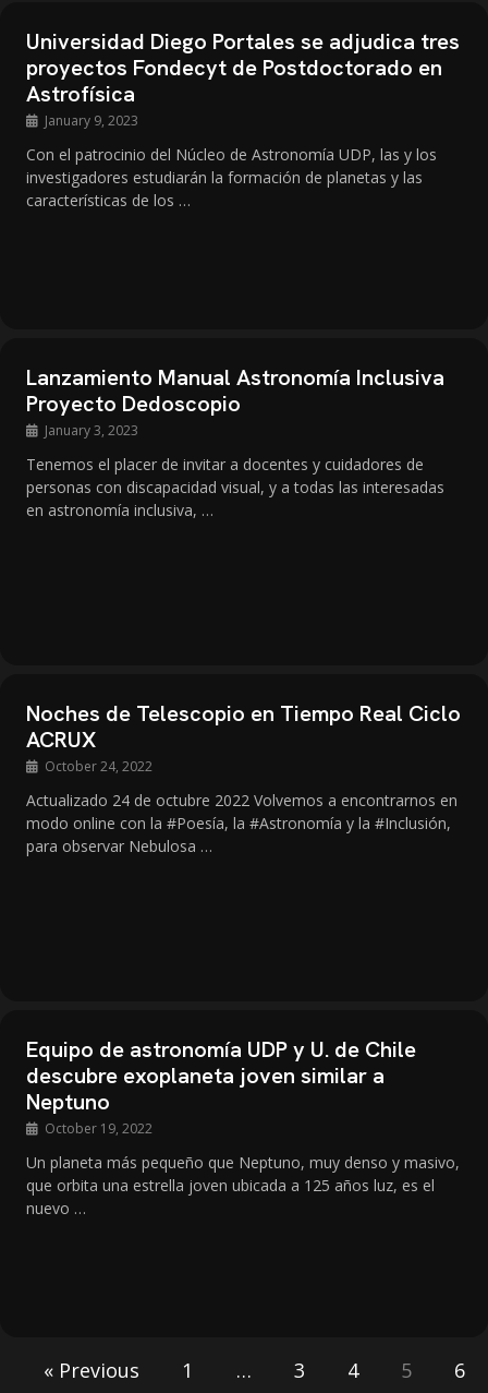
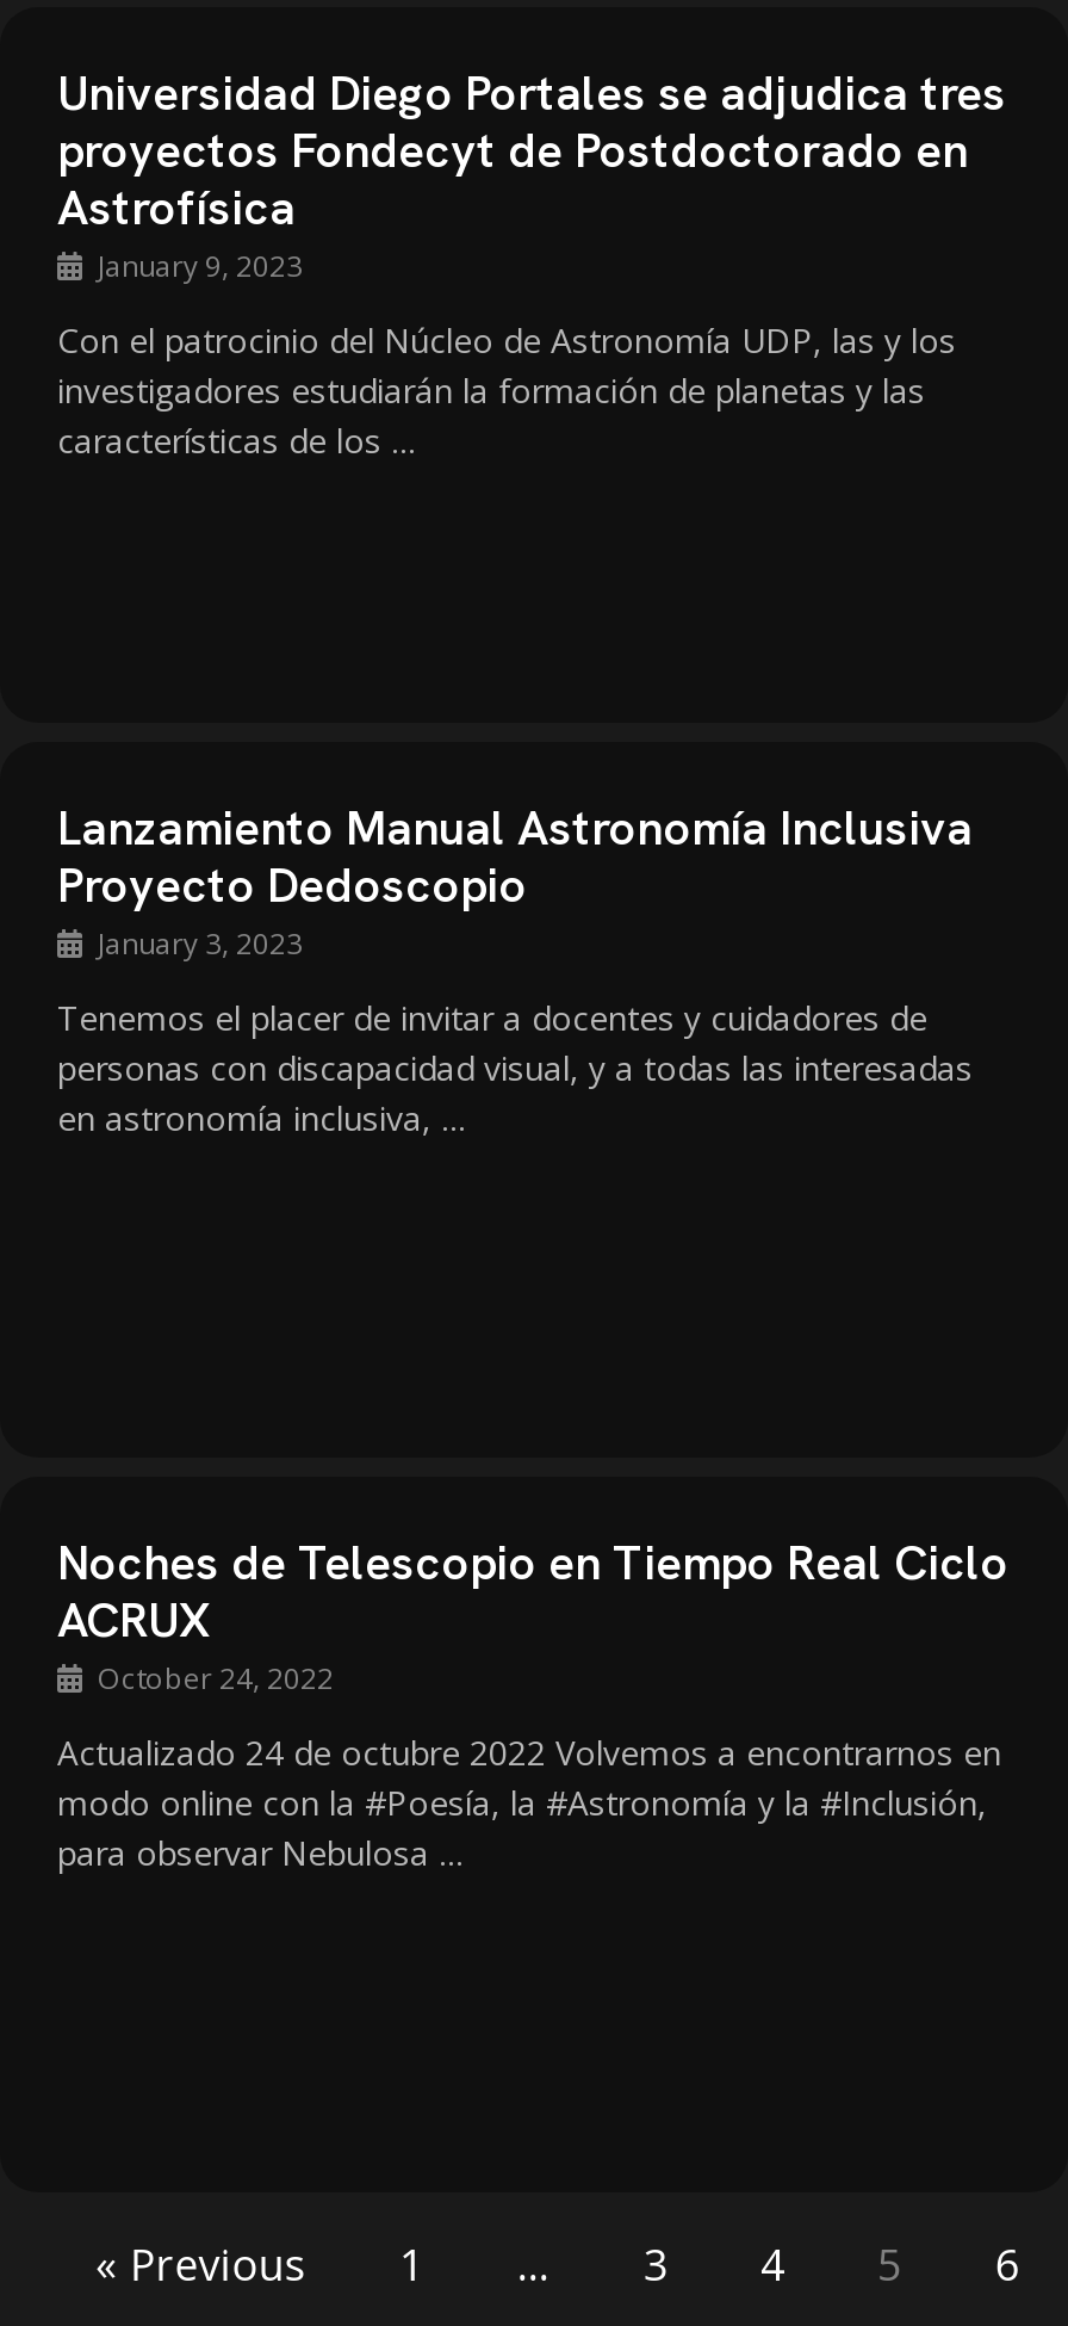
- Equipo de astronomía UDP y U. de Chile
- descubre exoplaneta joven similar a
- Neptuno
- October 19, 2022
- Un planeta más pequeño que Neptuno, muy denso y masivo,
- que orbita una estrella joven ubicada a 125 años luz, es el
- nuevo …
